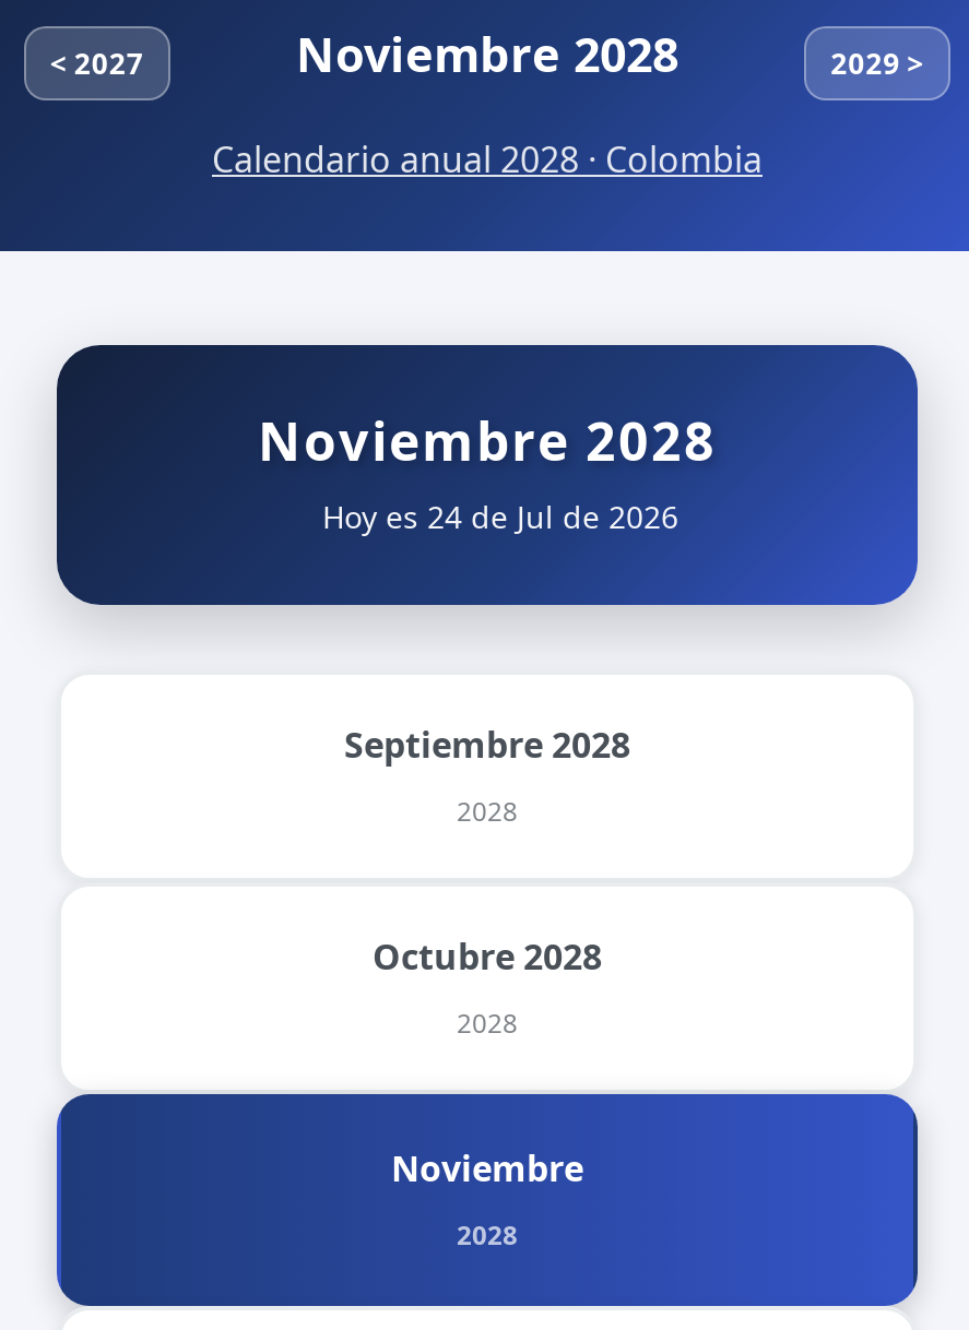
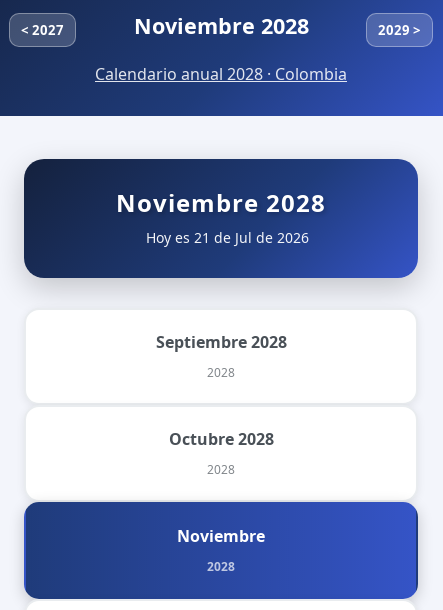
- Hoy es 24 de Jul de 2026
+ Hoy es 21 de Jul de 2026
